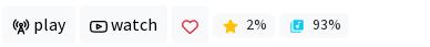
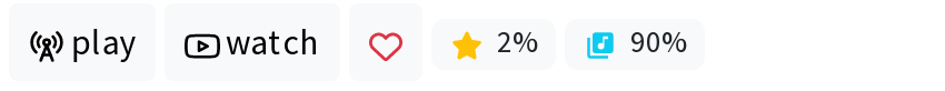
- 93%
+ 90%
